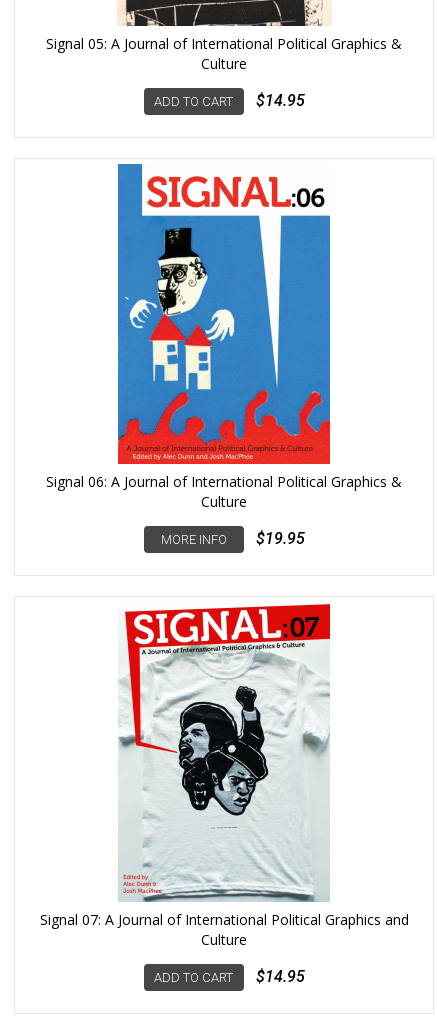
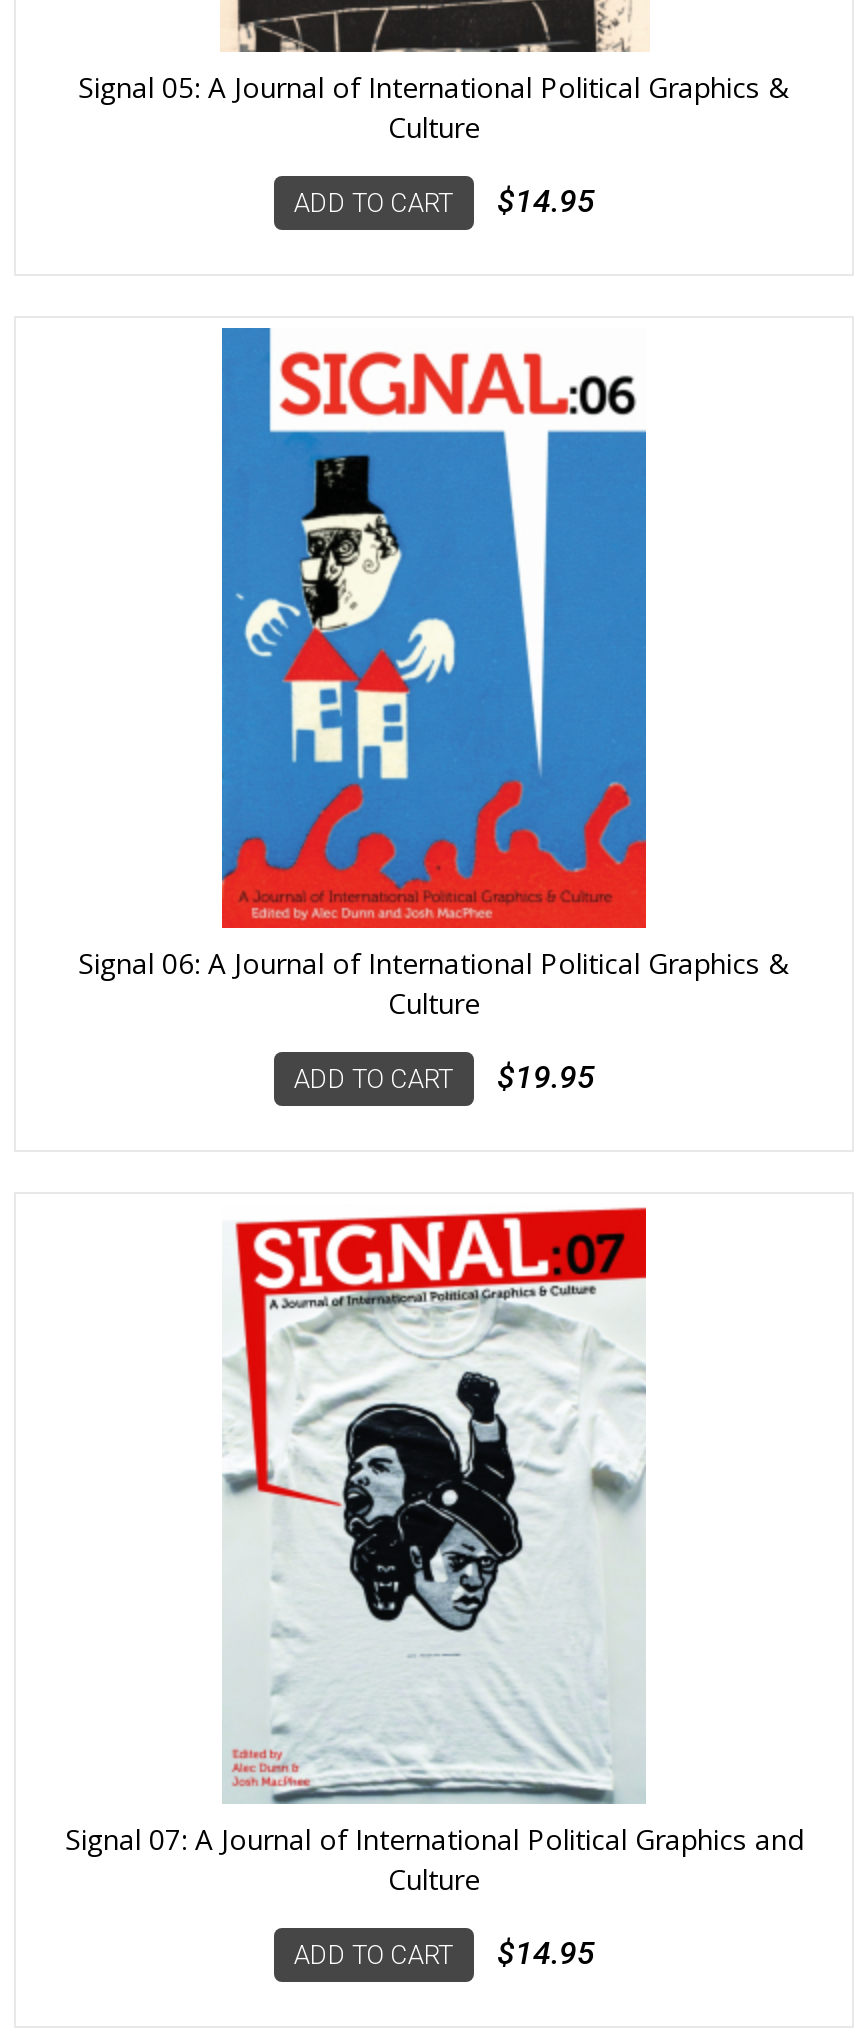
- MORE INFO
+ ADD TO CART
